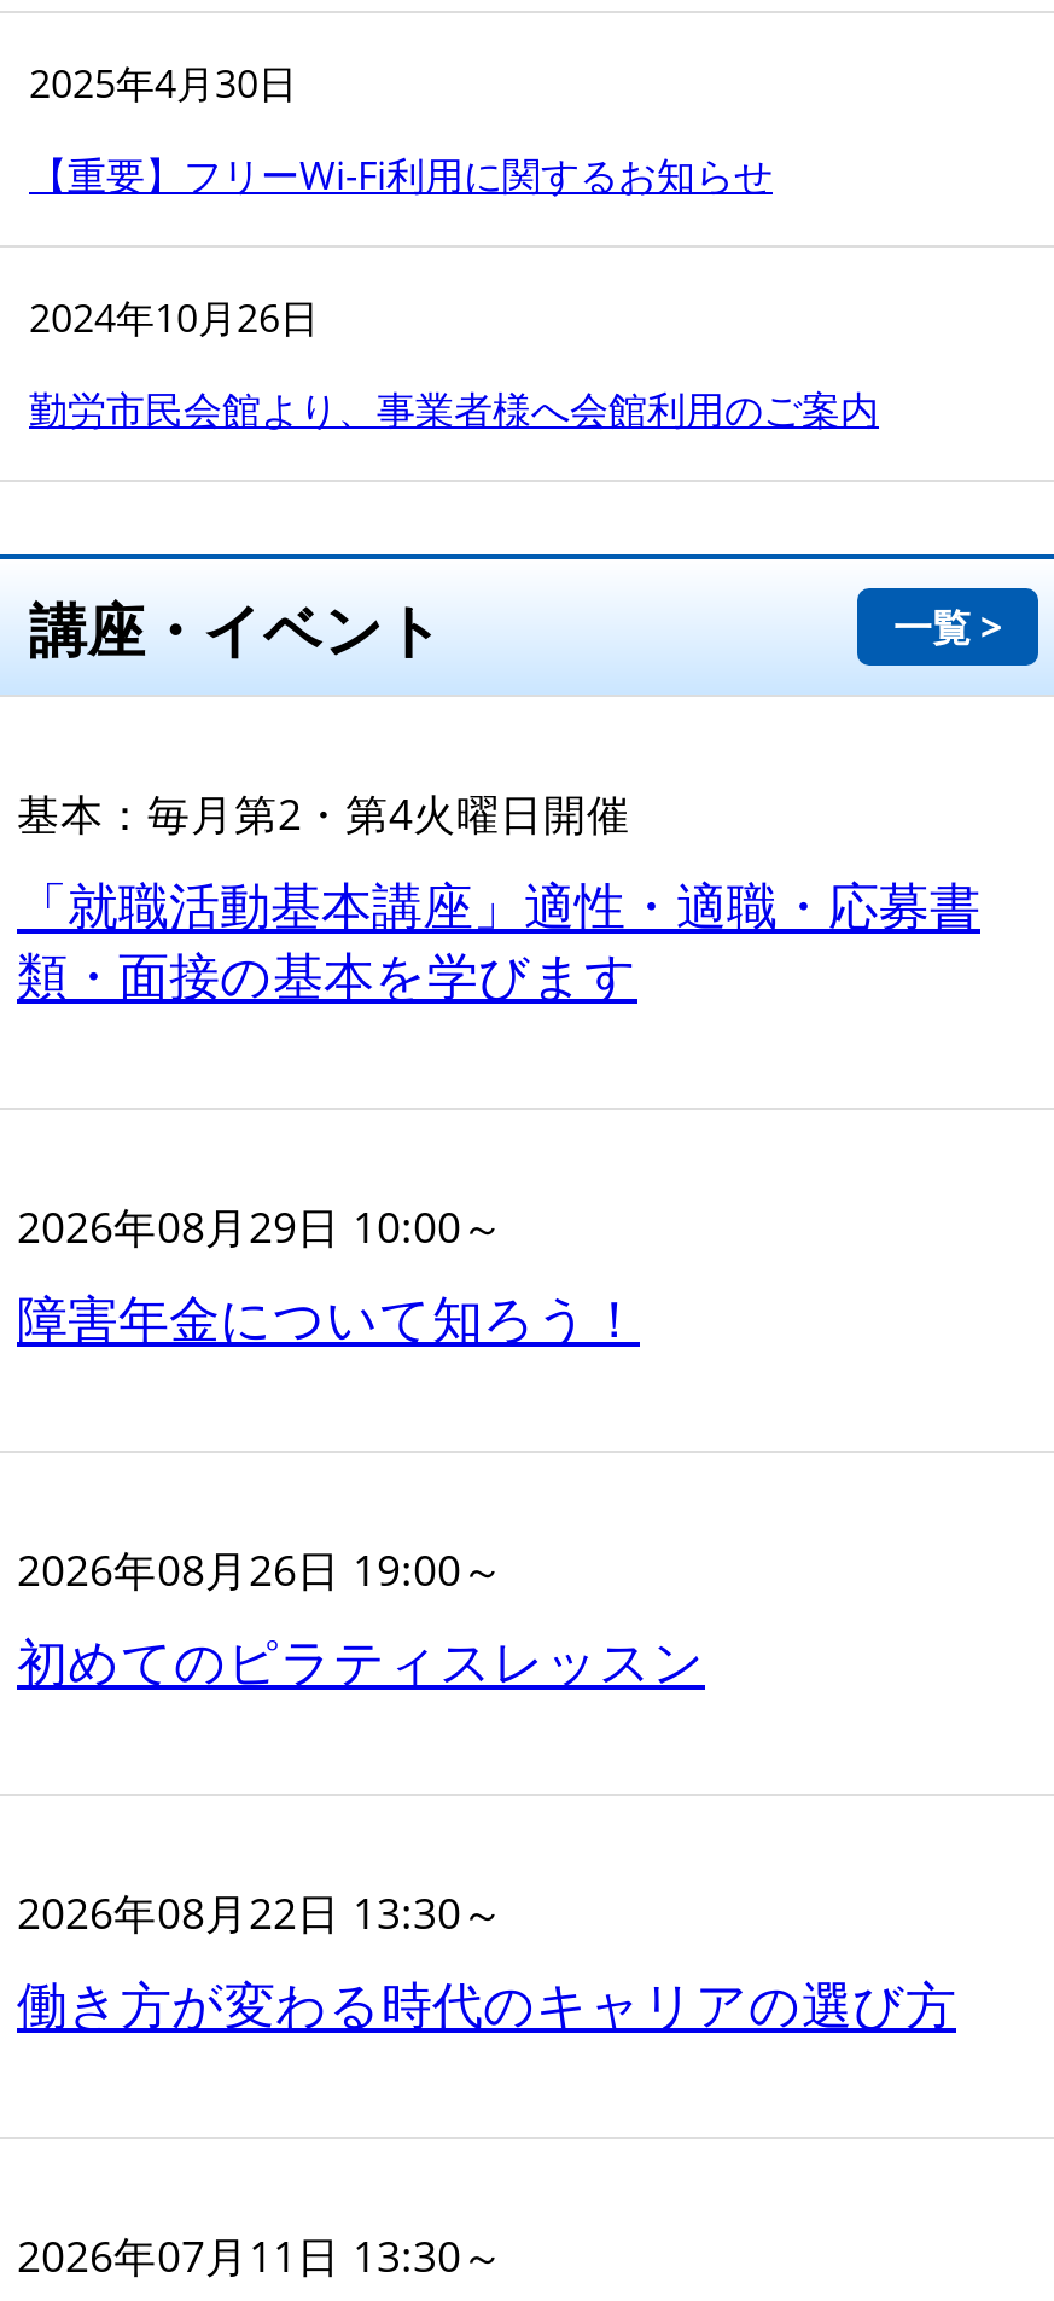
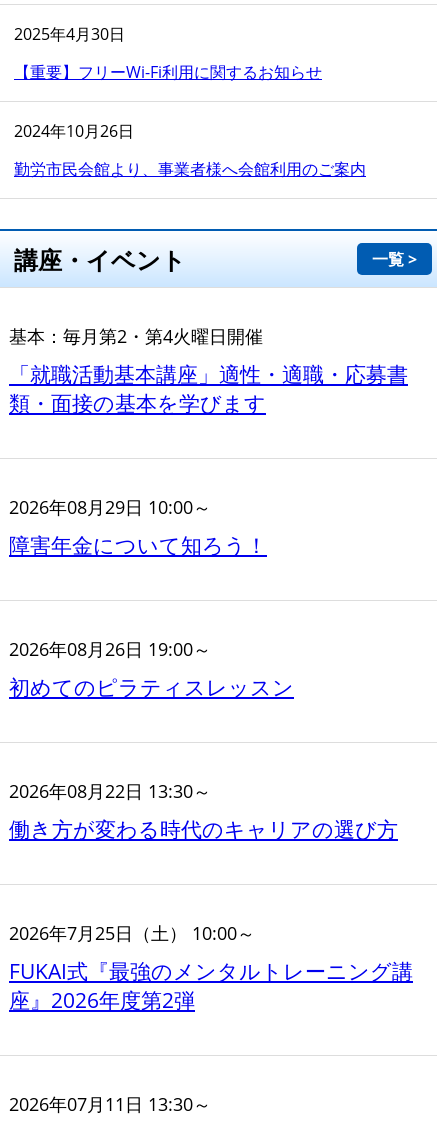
+ 2026年7月25日（土） 10:00～
+ FUKAI式『最強のメンタルトレーニング講
+ 座』2026年度第2弾
